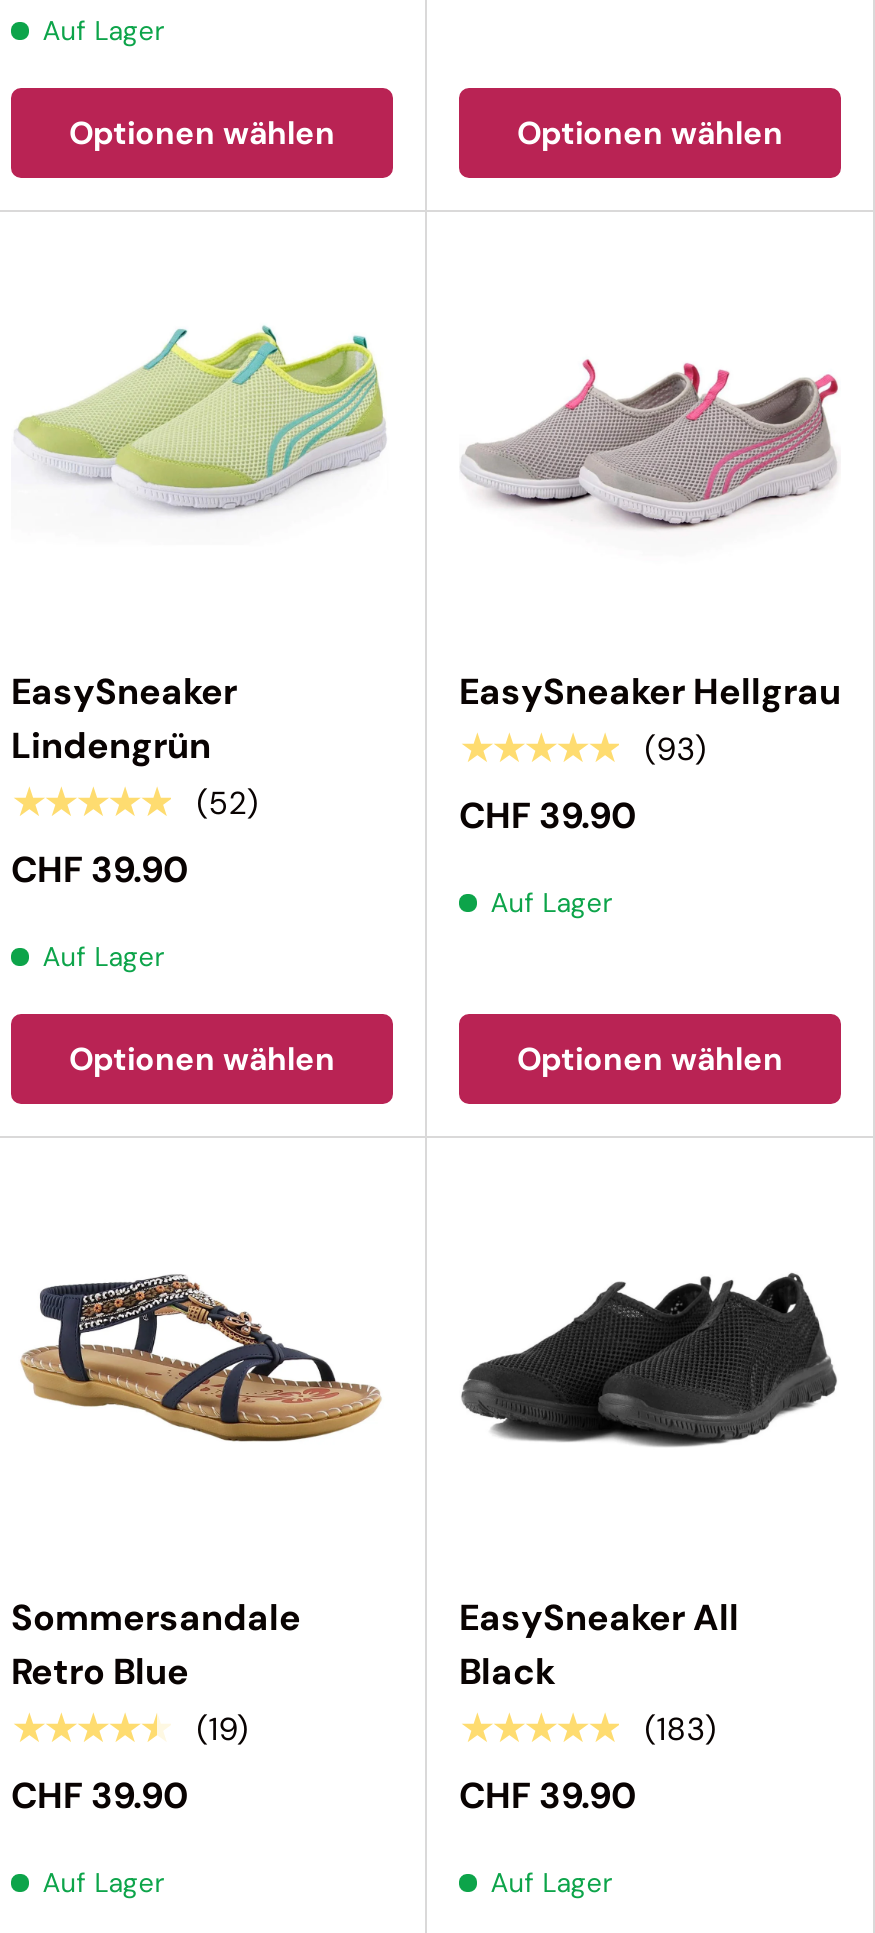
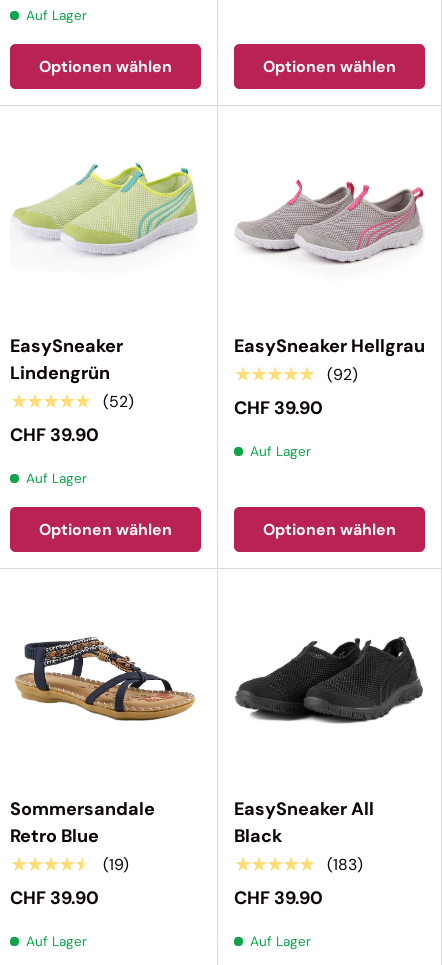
- (93)
+ (92)
